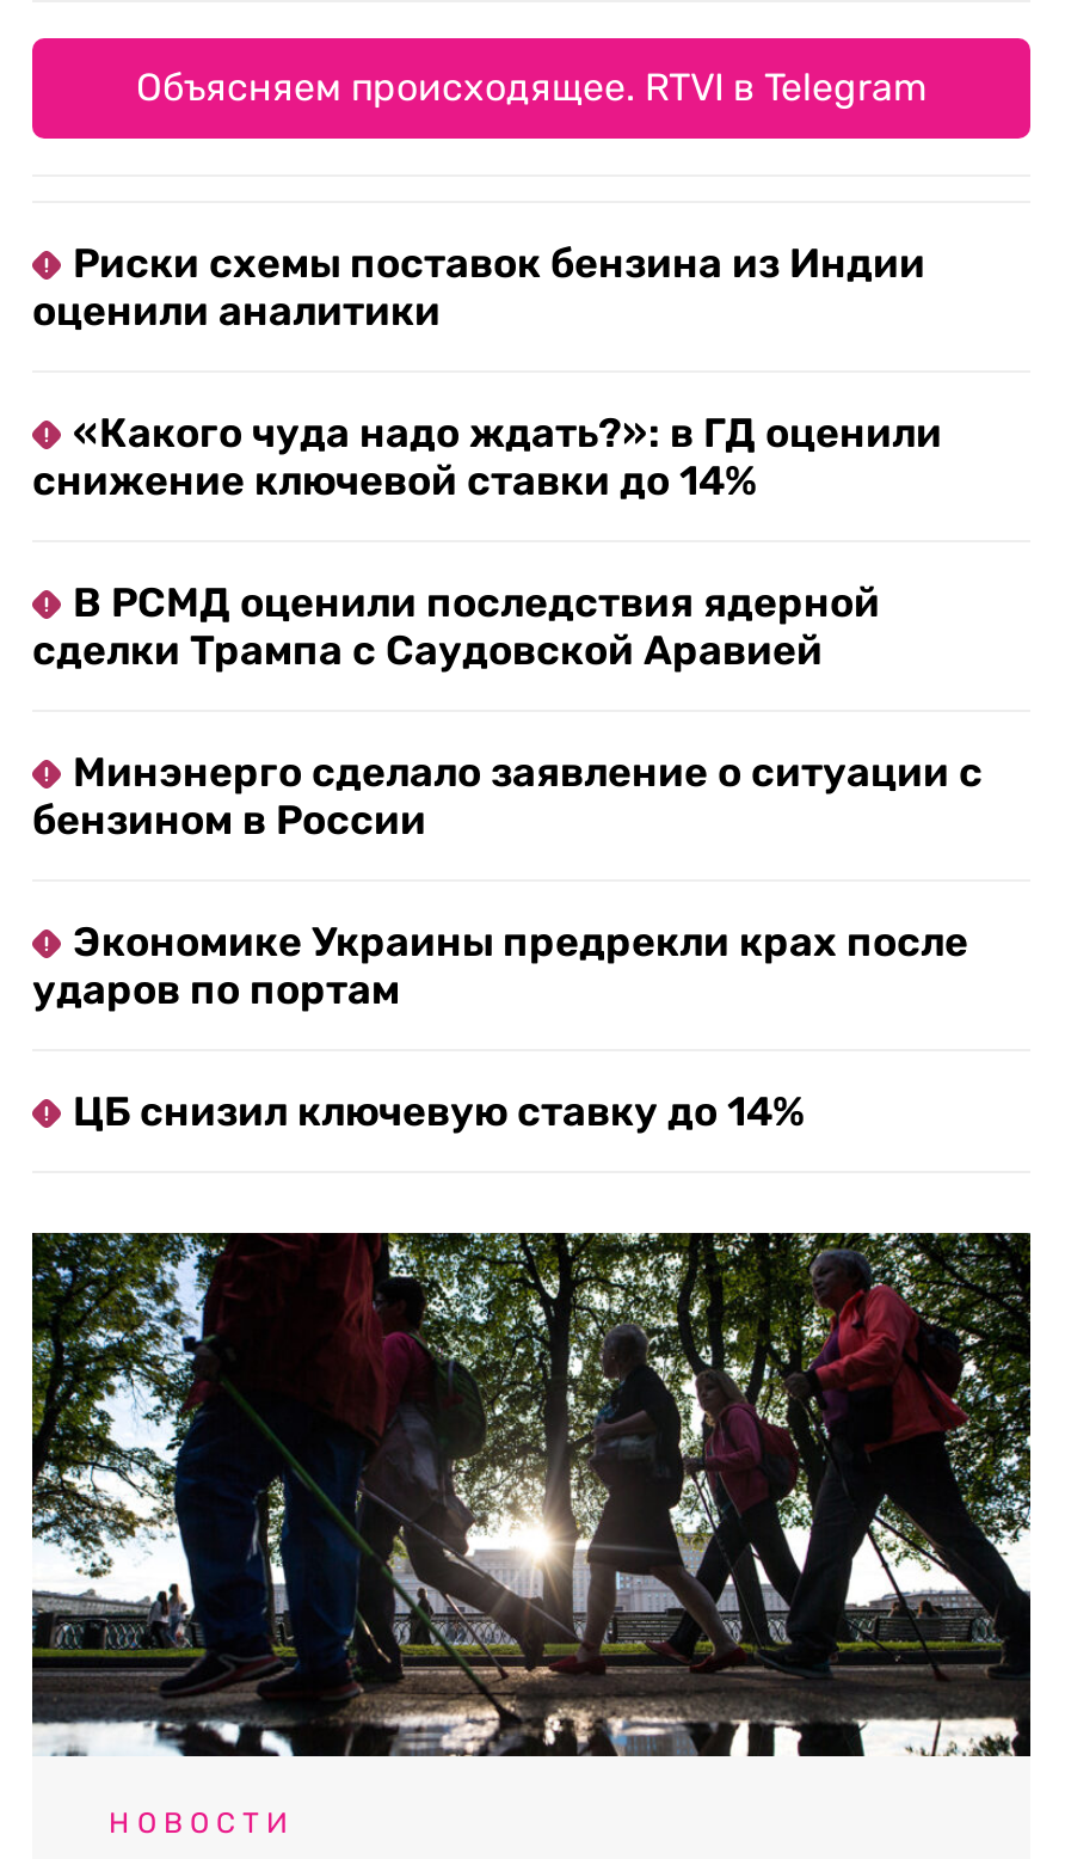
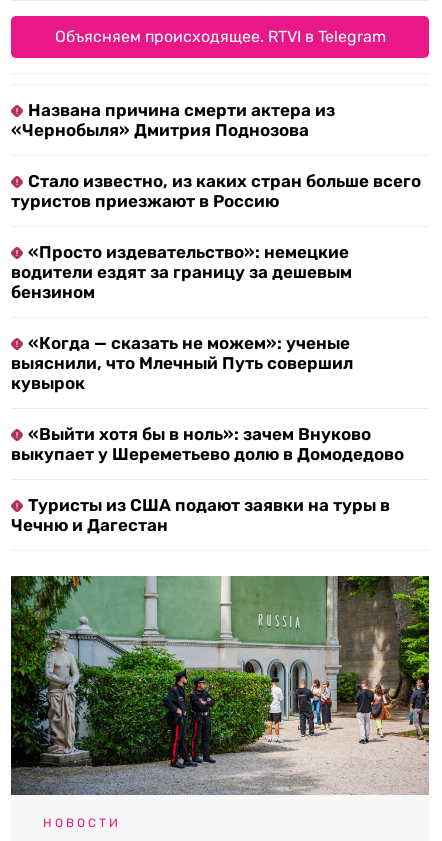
- Риски схемы поставок бензина из Индии
- оценили аналитики
+ Названа причина смерти актера из
+ «Чернобыля» Дмитрия Поднозова

- «Какого чуда надо ждать?»: в ГД оценили
- снижение ключевой ставки до 14%
+ Стало известно, из каких стран больше всего
+ туристов приезжают в Россию

- В РСМД оценили последствия ядерной
- сделки Трампа с Саудовской Аравией
+ «Просто издевательство»: немецкие
+ водители ездят за границу за дешевым
+ бензином

- Минэнерго сделало заявление о ситуации с
- бензином в России
+ «Когда — сказать не можем»: ученые
+ выяснили, что Млечный Путь совершил
+ кувырок

- Экономике Украины предрекли крах после
- ударов по портам
+ «Выйти хотя бы в ноль»: зачем Внуково
+ выкупает у Шереметьево долю в Домодедово

- ЦБ снизил ключевую ставку до 14%
+ Туристы из США подают заявки на туры в
+ Чечню и Дагестан

- [image]
+ [image]
